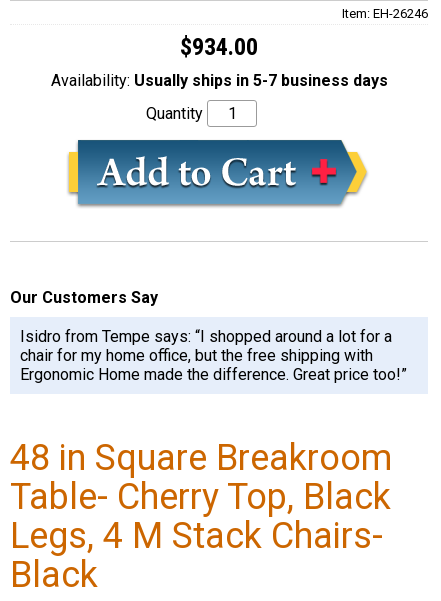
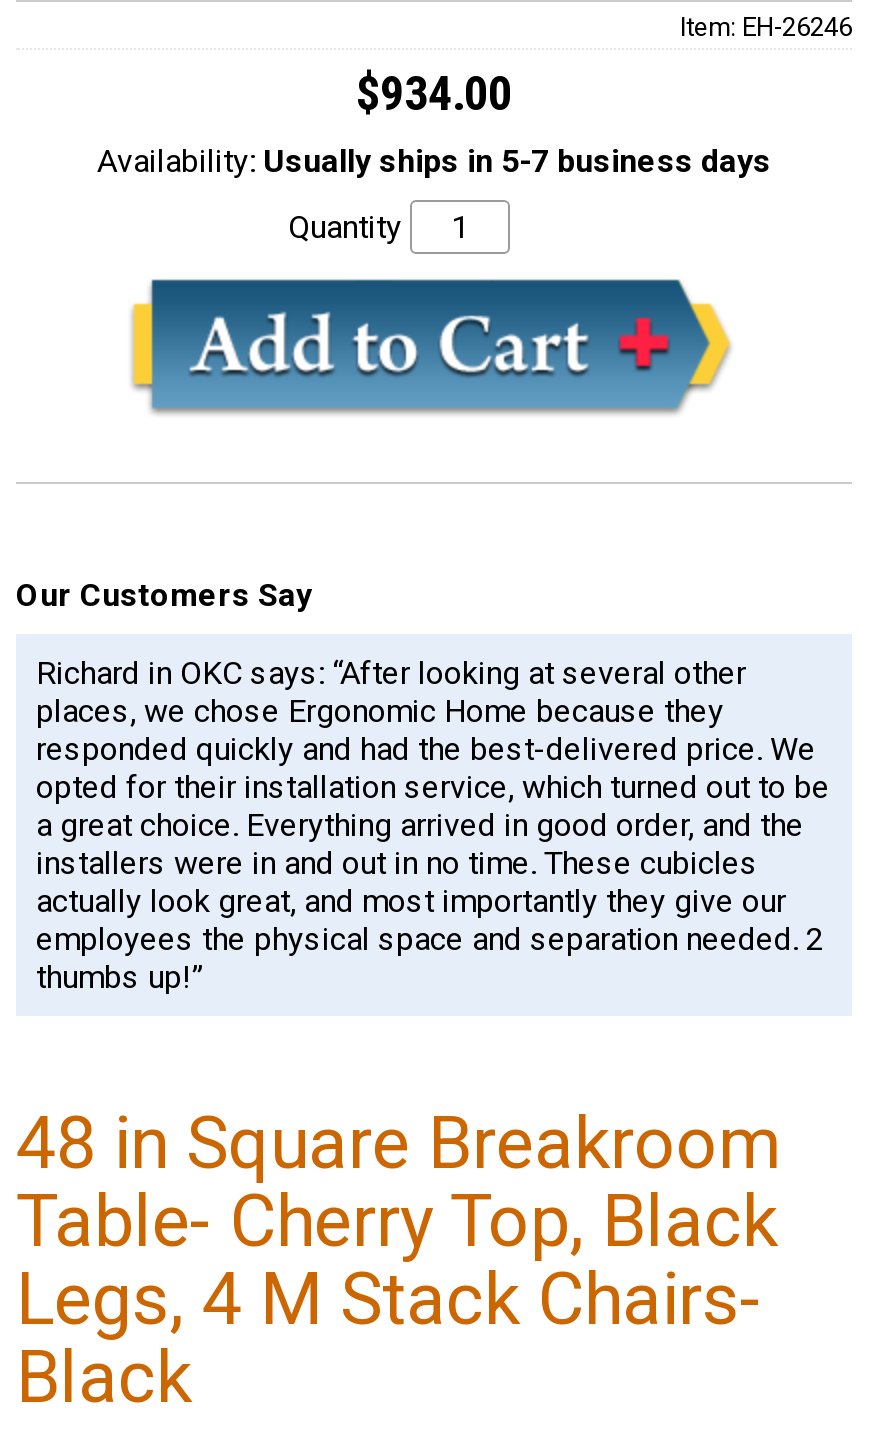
- Isidro from Tempe says: “I shopped around a lot for a
- chair for my home office, but the free shipping with
- Ergonomic Home made the difference. Great price too!”
+ Richard in OKC says: “After looking at several other
+ places, we chose Ergonomic Home because they
+ responded quickly and had the best-delivered price. We
+ opted for their installation service, which turned out to be
+ a great choice. Everything arrived in good order, and the
+ installers were in and out in no time. These cubicles
+ actually look great, and most importantly they give our
+ employees the physical space and separation needed. 2
+ thumbs up!”
